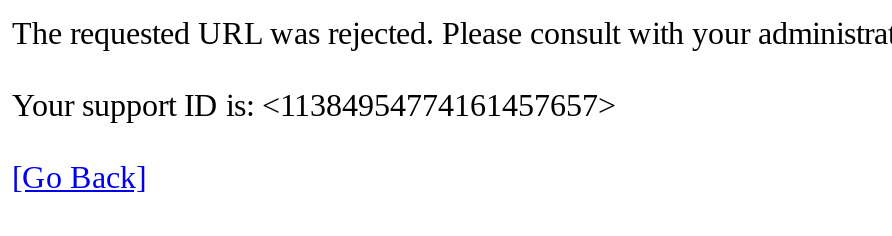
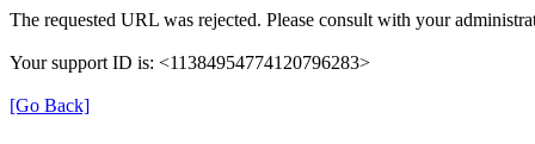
- Your support ID is: <11384954774161457657>
+ Your support ID is: <11384954774120796283>
